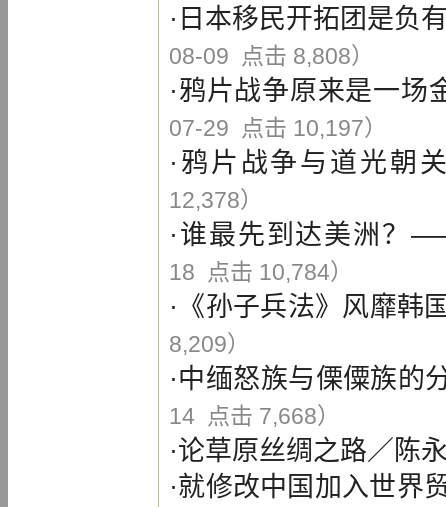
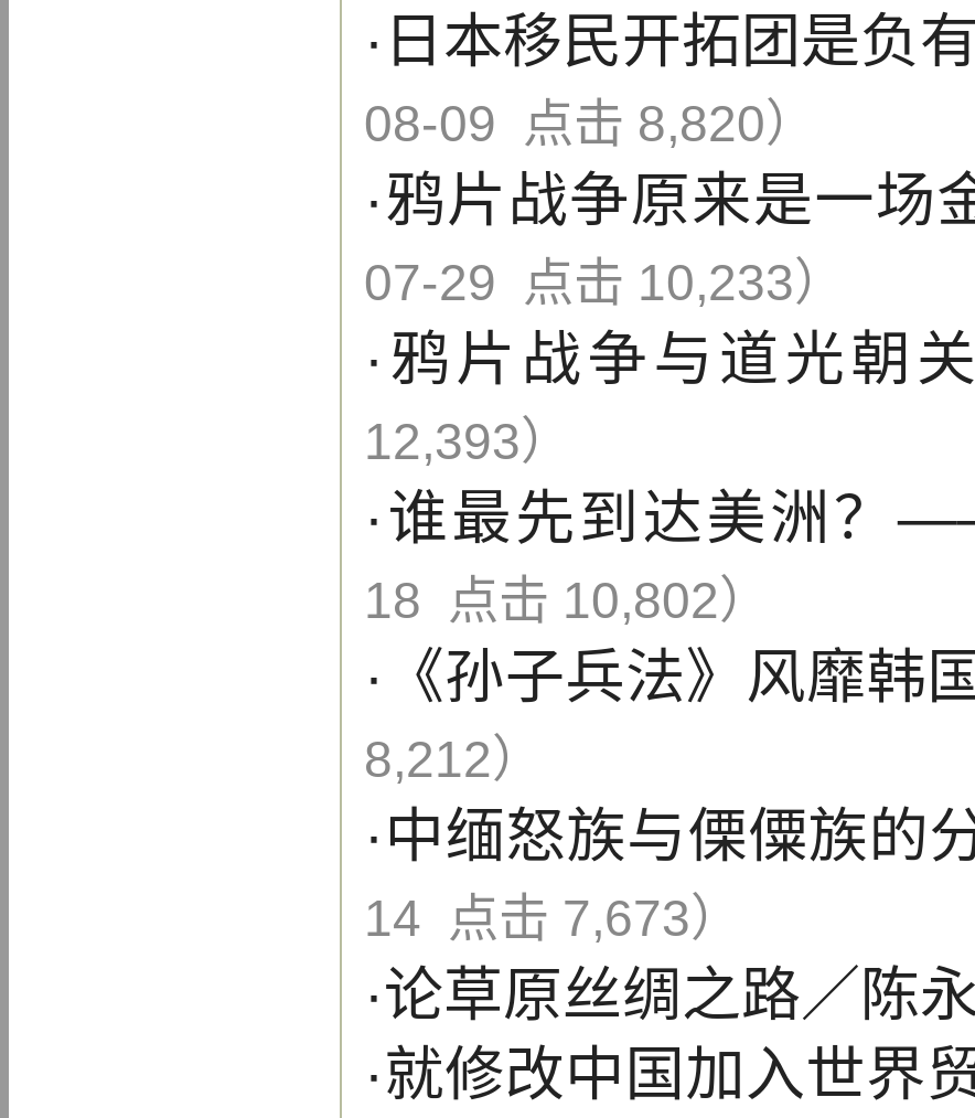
- 08-09 点击 8,808）
+ 08-09 点击 8,820）

- 07-29 点击 10,197）
+ 07-29 点击 10,233）

- 12,378）
+ 12,393）

- 18 点击 10,784）
+ 18 点击 10,802）

- 8,209）
+ 8,212）

- 14 点击 7,668）
+ 14 点击 7,673）
